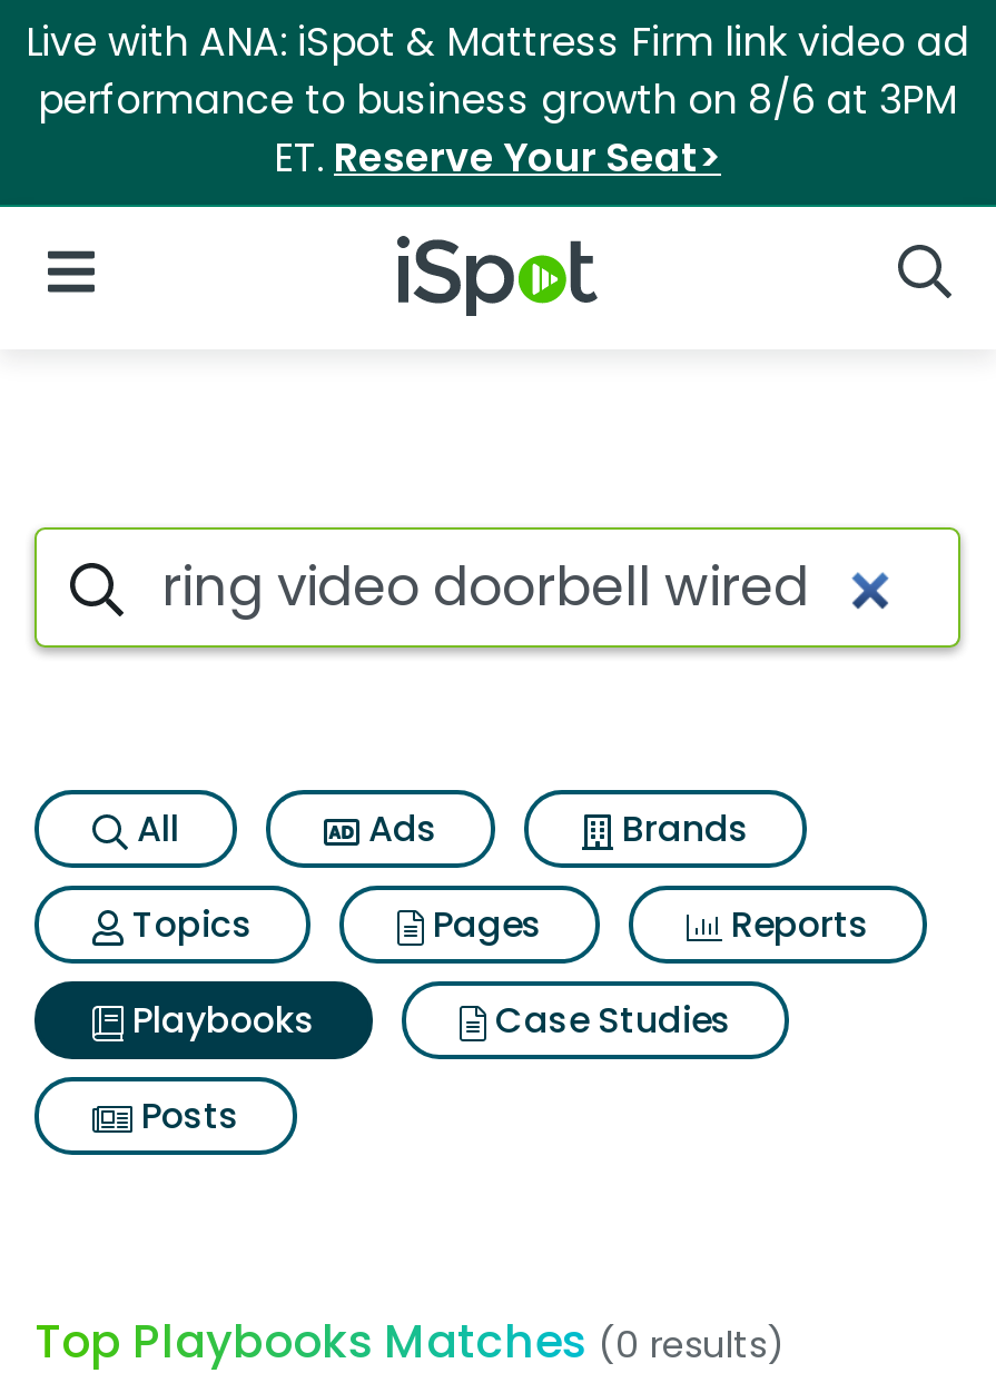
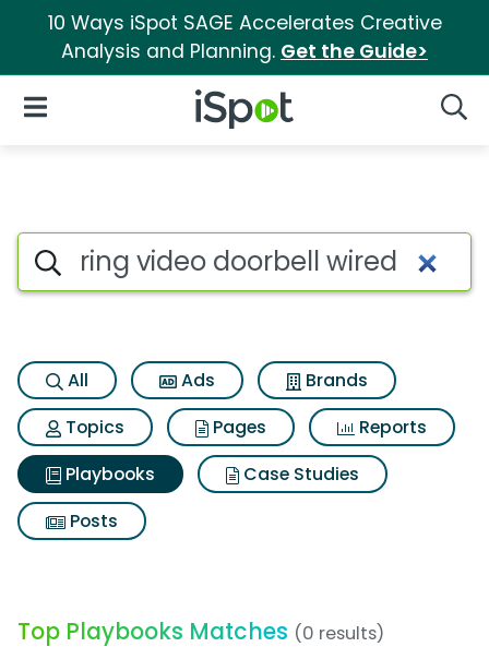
- Live with ANA: iSpot & Mattress Firm link video ad
- performance to business growth on 8/6 at 3PM
- ET. Reserve Your Seat>
+ 10 Ways iSpot SAGE Accelerates Creative
+ Analysis and Planning. Get the Guide>
